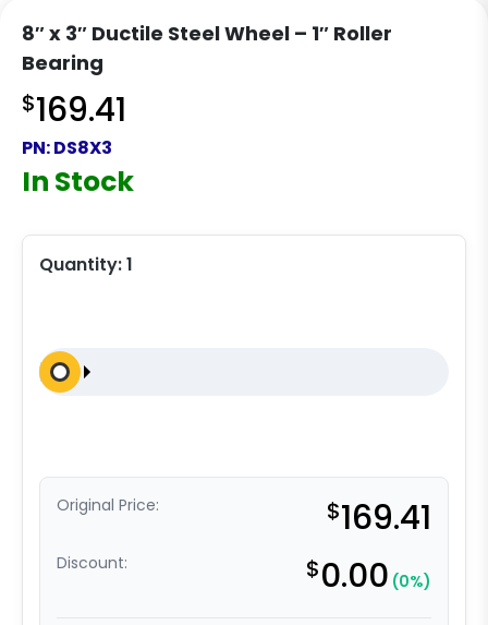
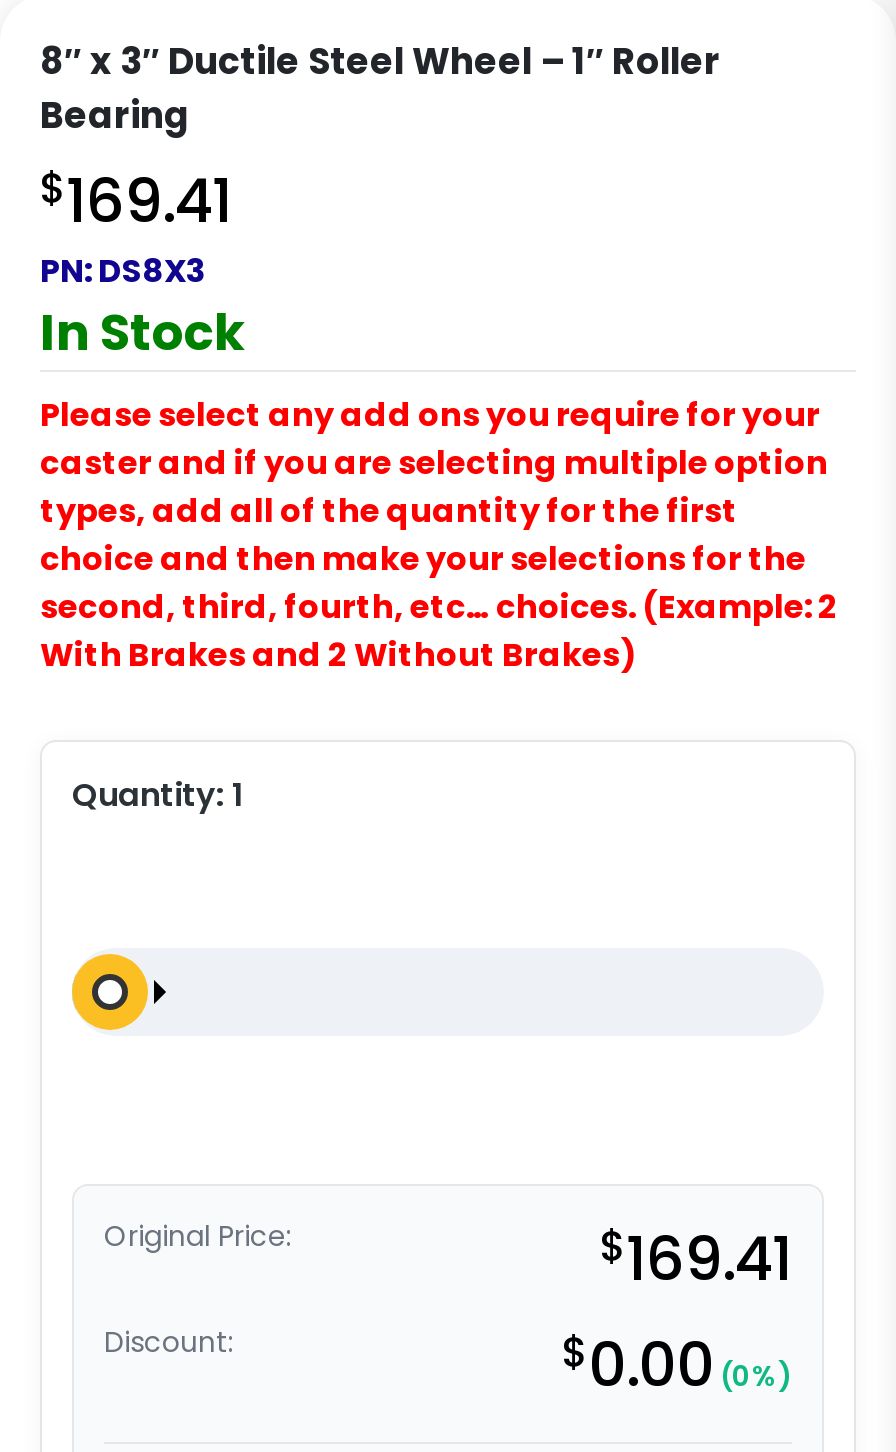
+ Please select any add ons you require for your
+ caster and if you are selecting multiple option
+ types, add all of the quantity for the first
+ choice and then make your selections for the
+ second, third, fourth, etc… choices. (Example: 2
+ With Brakes and 2 Without Brakes)
